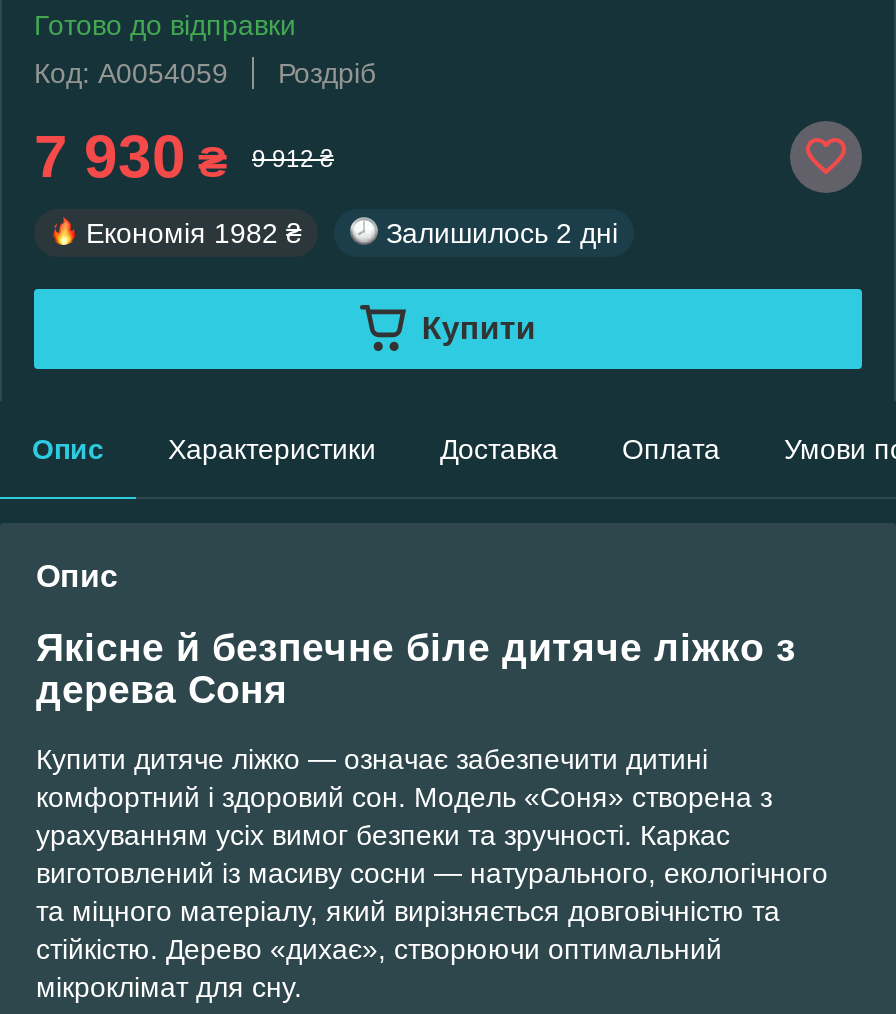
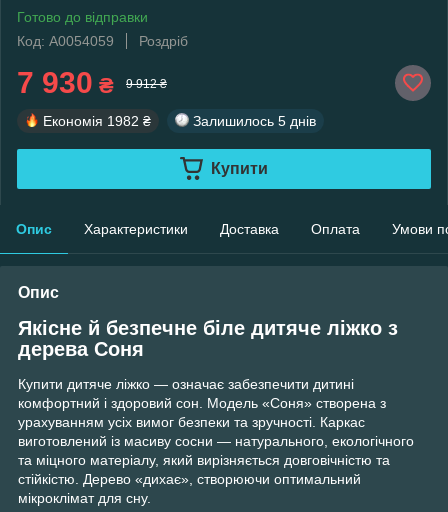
- Залишилось 2 дні
+ Залишилось 5 днів
